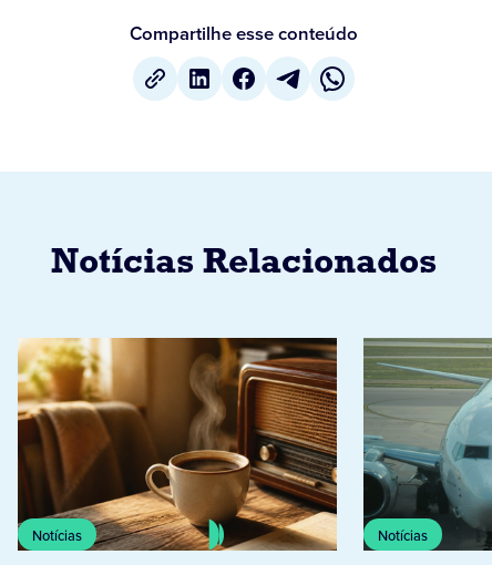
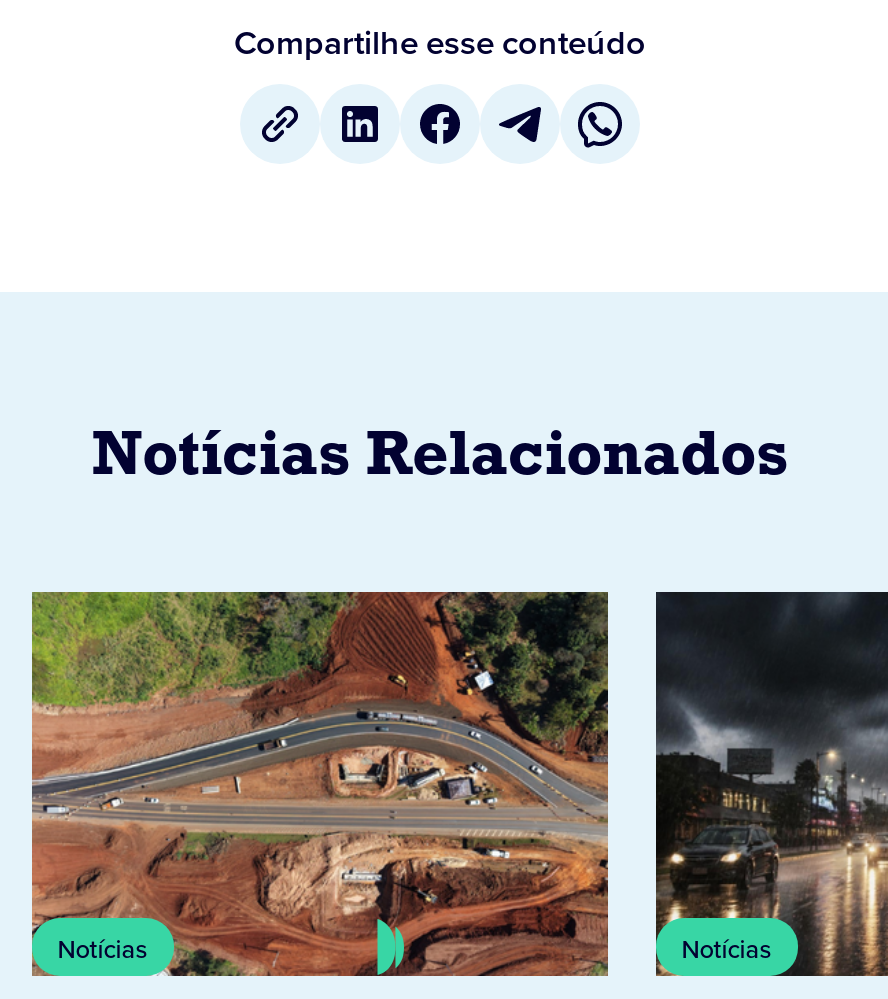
- [image]
+ [image]

- [image]
+ [image]
